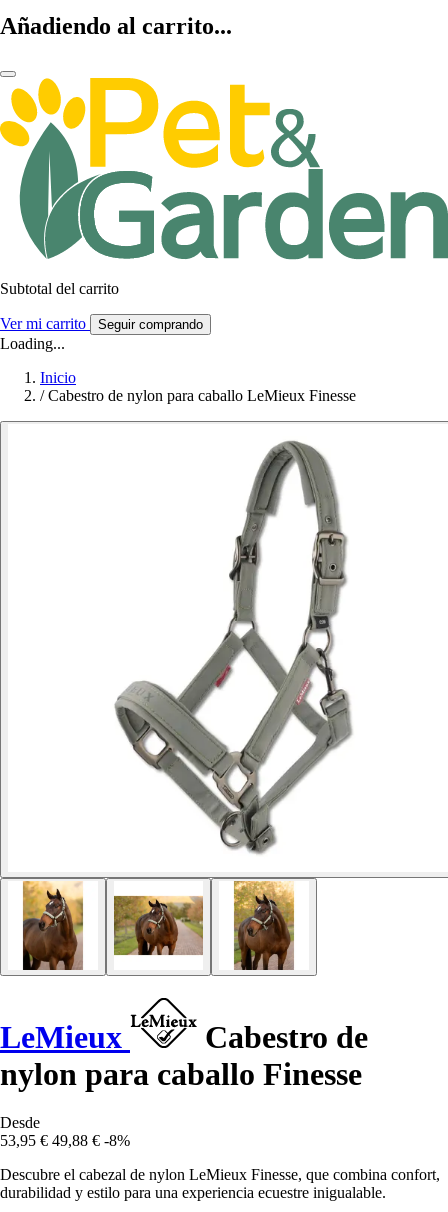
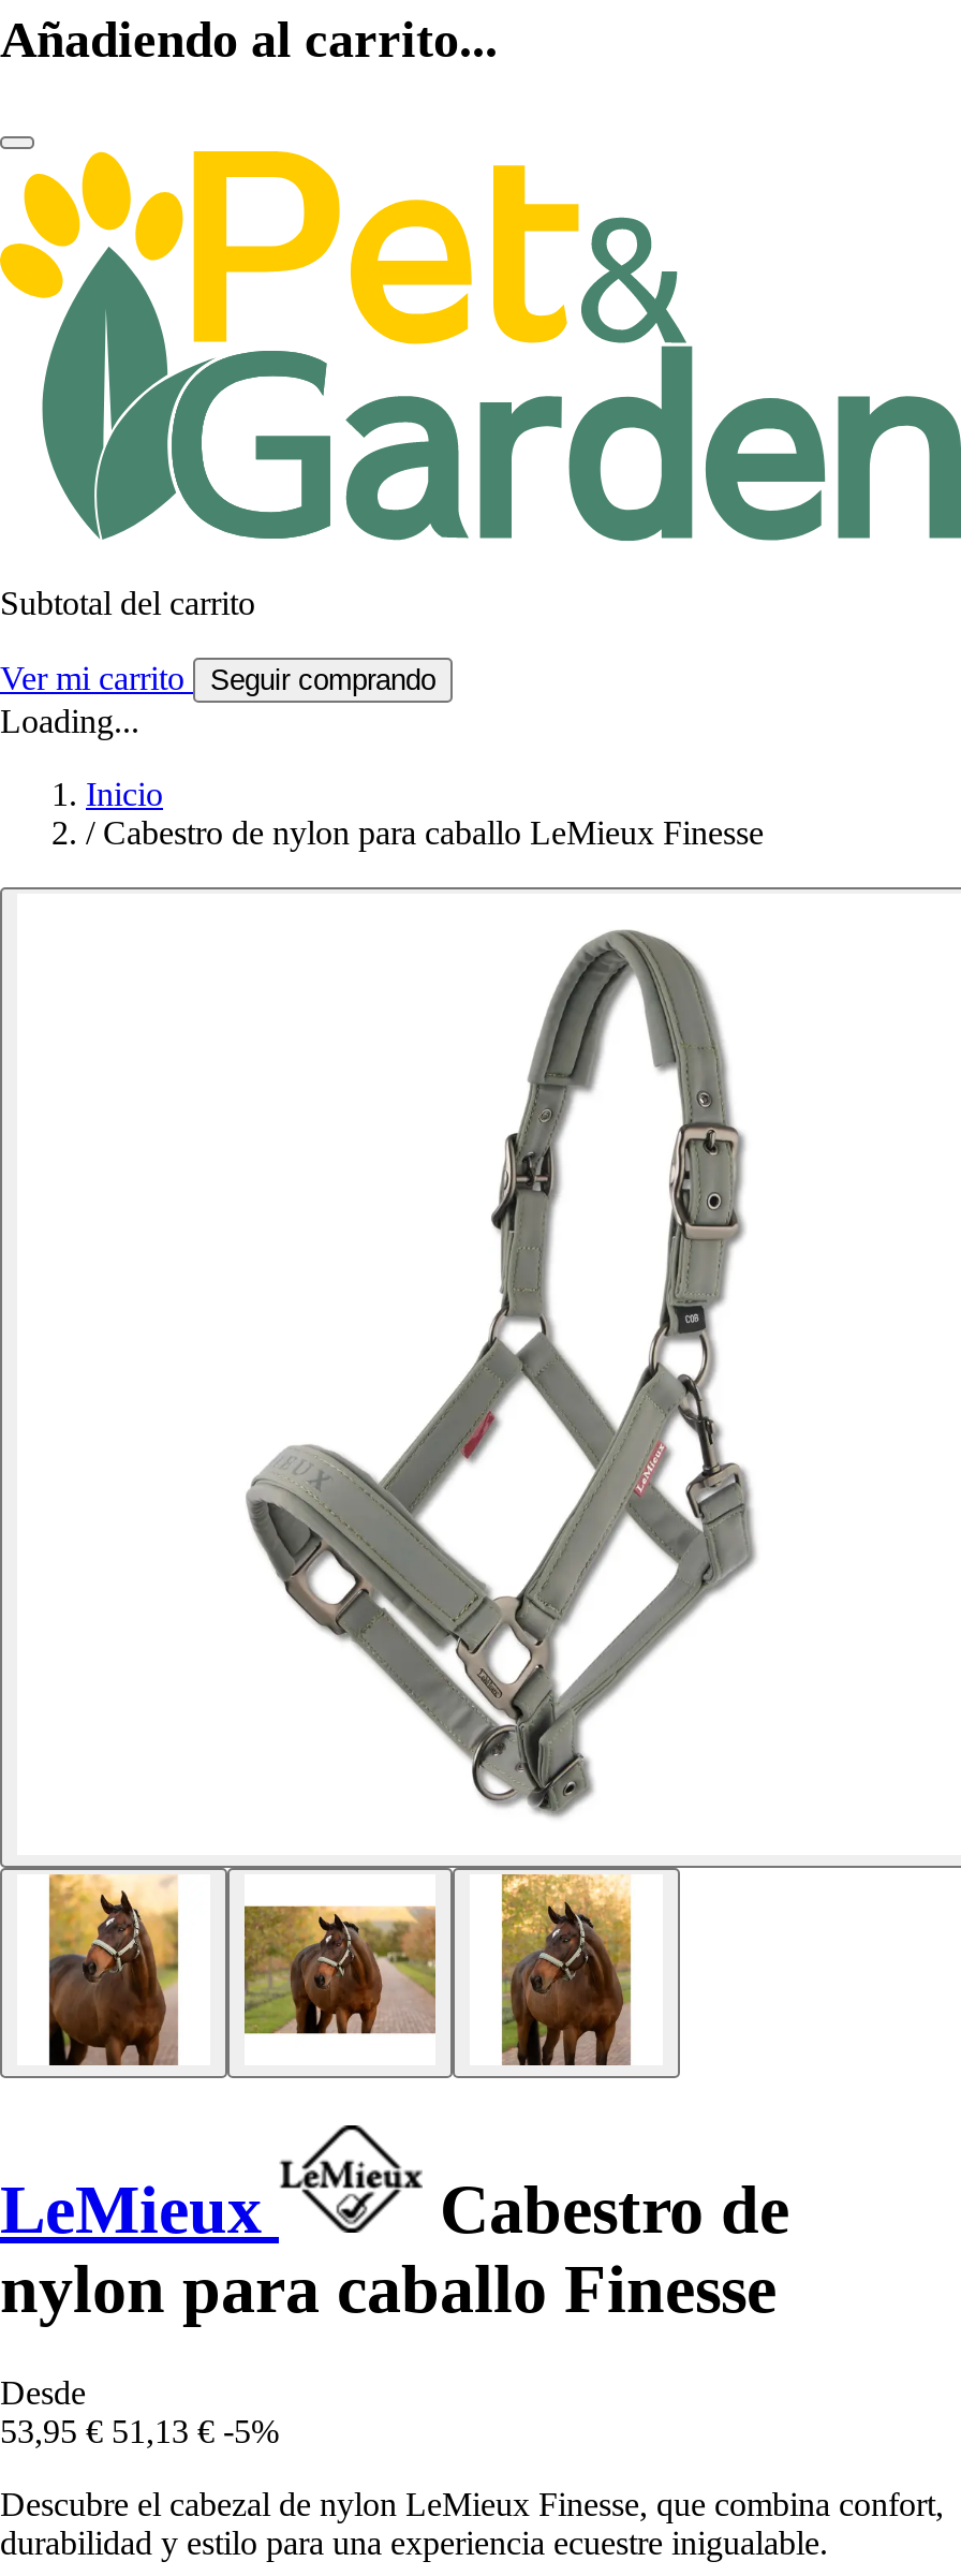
- 53,95 € 49,88 € -8%
+ 53,95 € 51,13 € -5%
